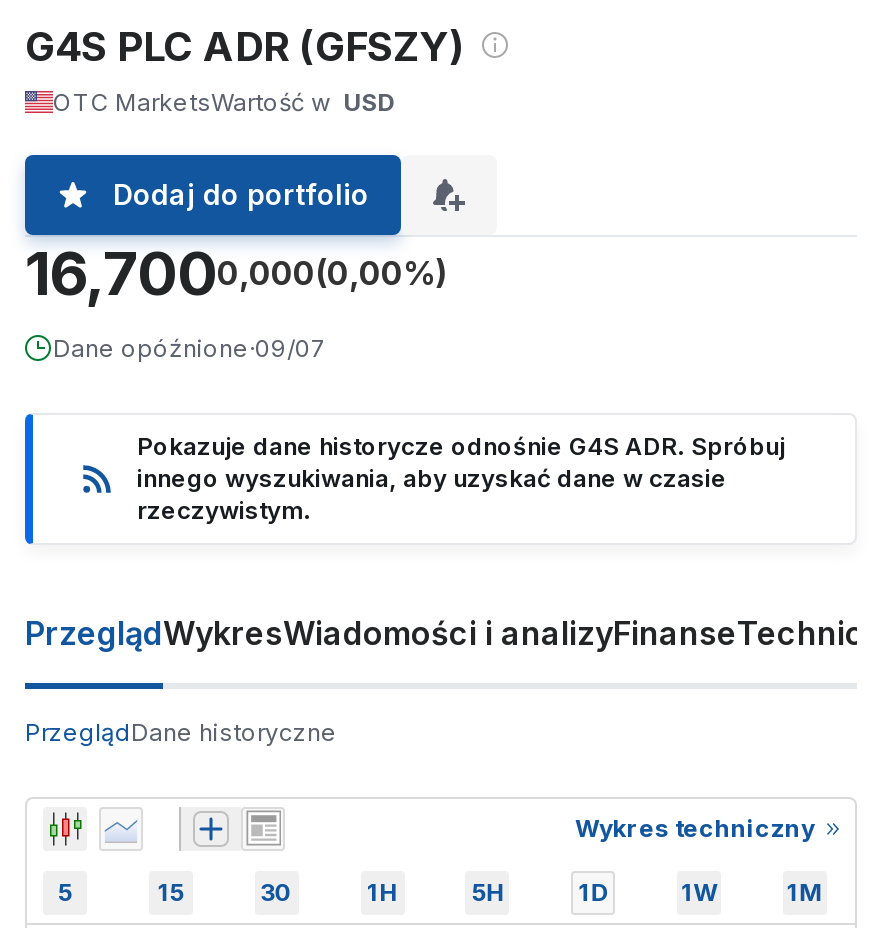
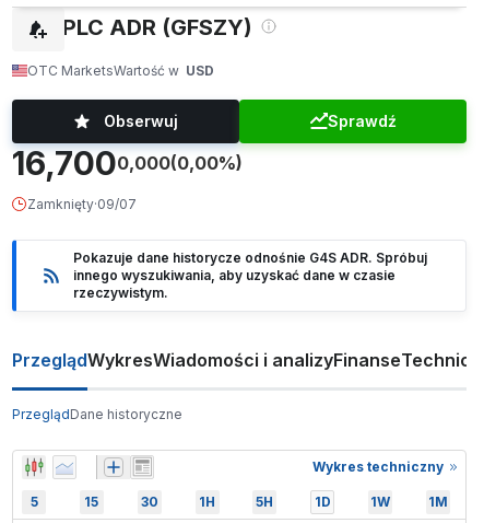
- Dodaj do portfolio
+ Obserwuj
+ Sprawdź

- Dane opóźnione·09/07
+ Zamknięty·09/07
